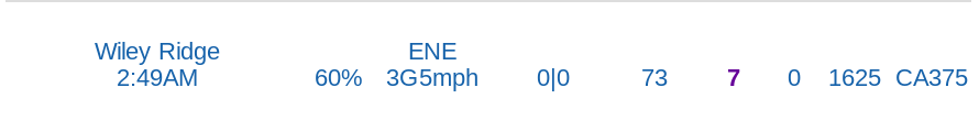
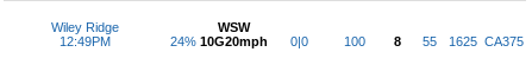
- ENE
- 3G5mph
+ WSW
+ 10G20mph

- 2:49AM
- 60%
+ 12:49PM
+ 24%

- 73
+ 100

- 7
+ 8

- 0
+ 55
